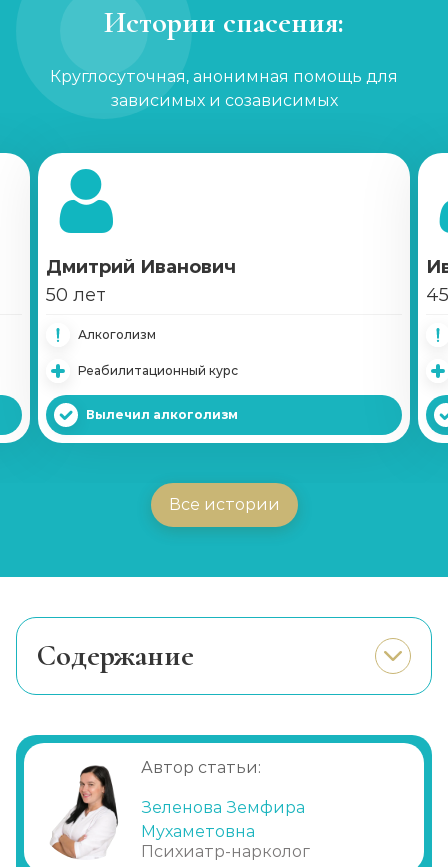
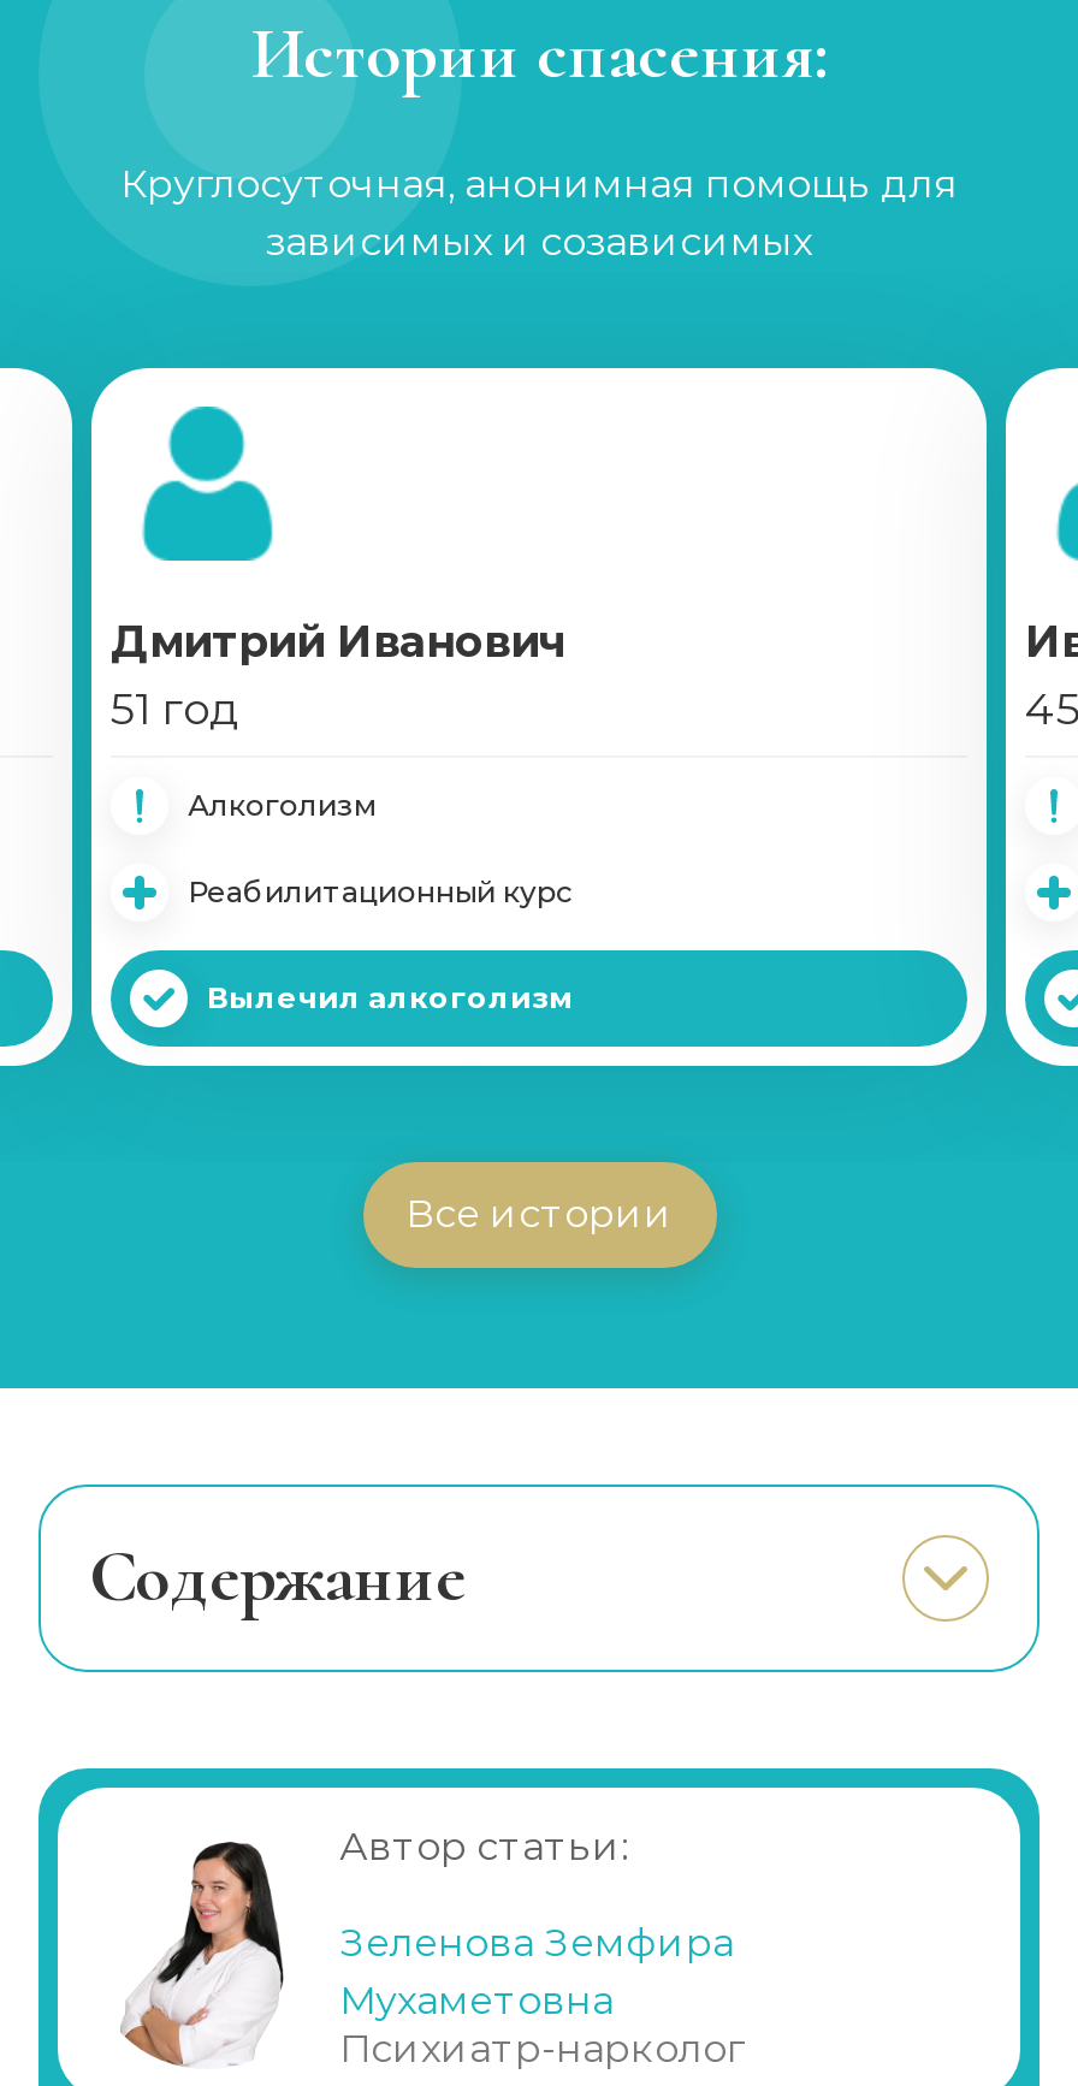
- 50 лет
+ 51 год
